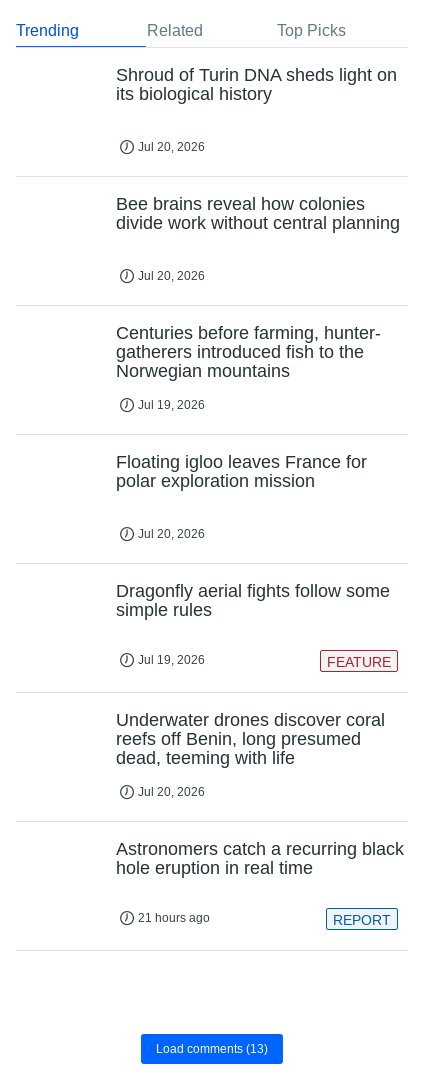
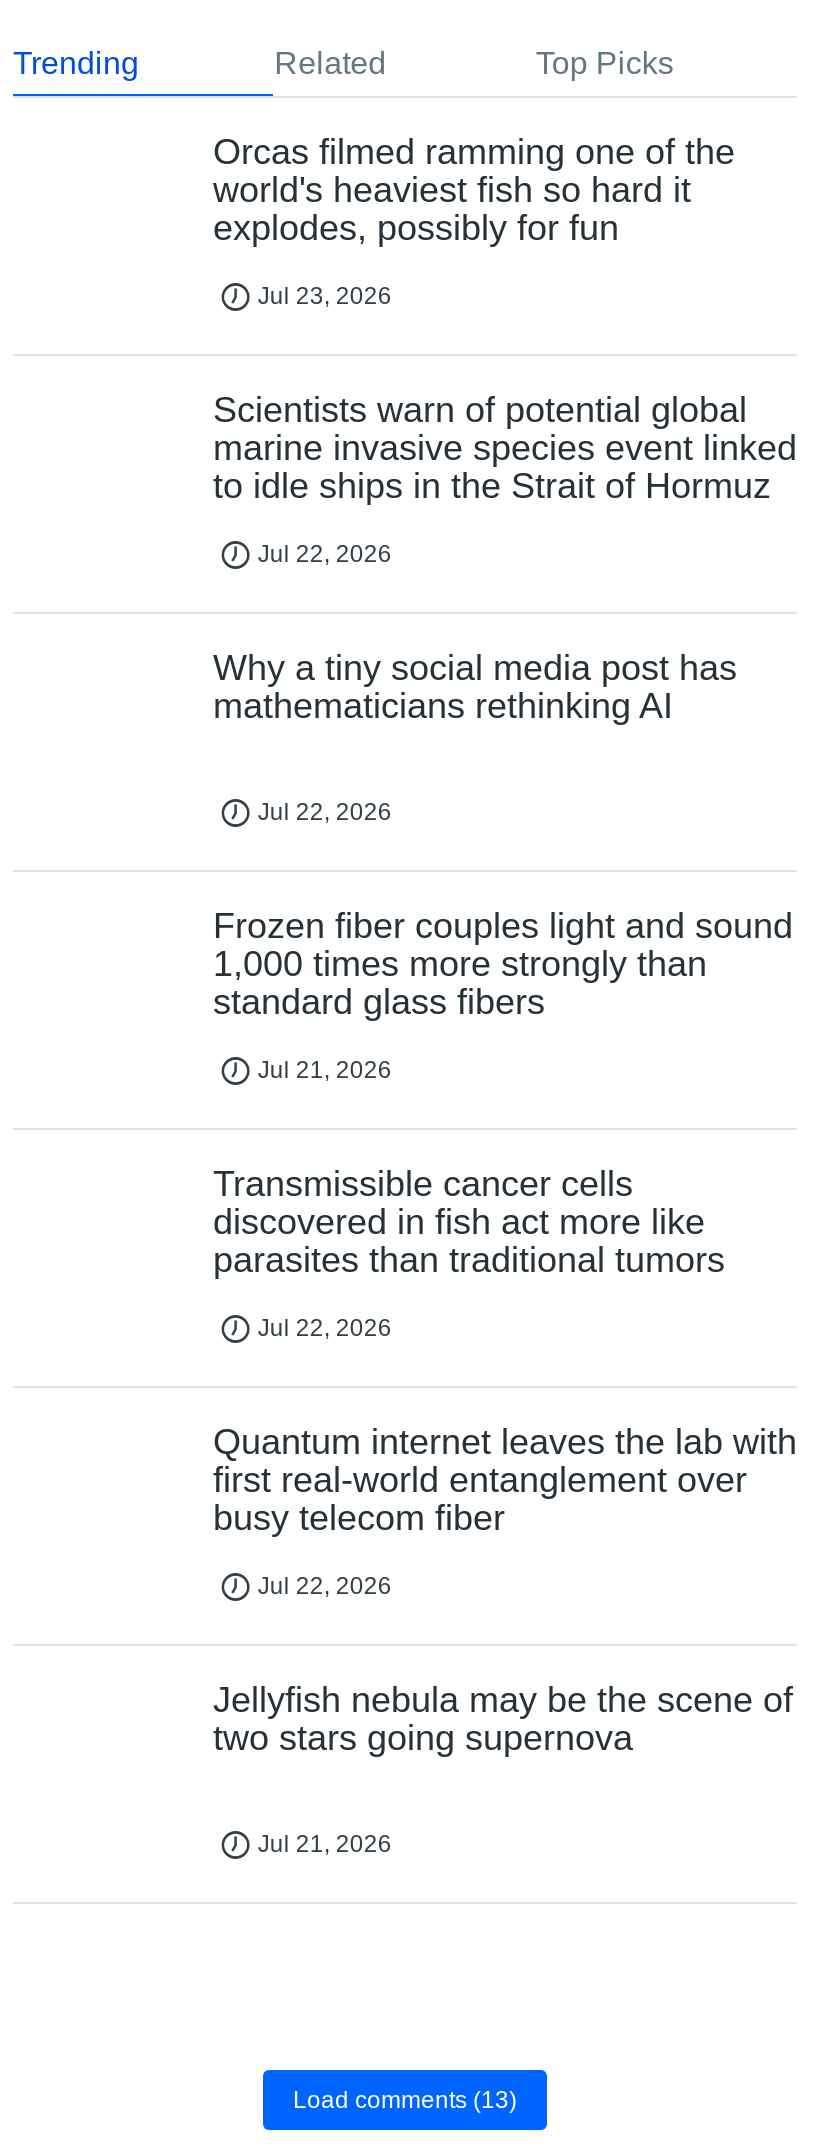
- Shroud of Turin DNA sheds light on
- its biological history
+ Orcas filmed ramming one of the
+ world's heaviest fish so hard it
+ explodes, possibly for fun

- Jul 20, 2026
+ Jul 23, 2026

- Bee brains reveal how colonies
- divide work without central planning
+ Scientists warn of potential global
+ marine invasive species event linked
+ to idle ships in the Strait of Hormuz

- Jul 20, 2026
+ Jul 22, 2026

- Centuries before farming, hunter-
- gatherers introduced fish to the
- Norwegian mountains
+ Why a tiny social media post has
+ mathematicians rethinking AI

- Jul 19, 2026
+ Jul 22, 2026

- Floating igloo leaves France for
- polar exploration mission
+ Frozen fiber couples light and sound
+ 1,000 times more strongly than
+ standard glass fibers

- Jul 20, 2026
+ Jul 21, 2026

- Dragonfly aerial fights follow some
- simple rules
+ Transmissible cancer cells
+ discovered in fish act more like
+ parasites than traditional tumors

- Jul 19, 2026
- FEATURE
+ Jul 22, 2026

- Underwater drones discover coral
- reefs off Benin, long presumed
- dead, teeming with life
+ Quantum internet leaves the lab with
+ first real-world entanglement over
+ busy telecom fiber

- Jul 20, 2026
+ Jul 22, 2026

- Astronomers catch a recurring black
- hole eruption in real time
+ Jellyfish nebula may be the scene of
+ two stars going supernova

- 21 hours ago
- REPORT
+ Jul 21, 2026
